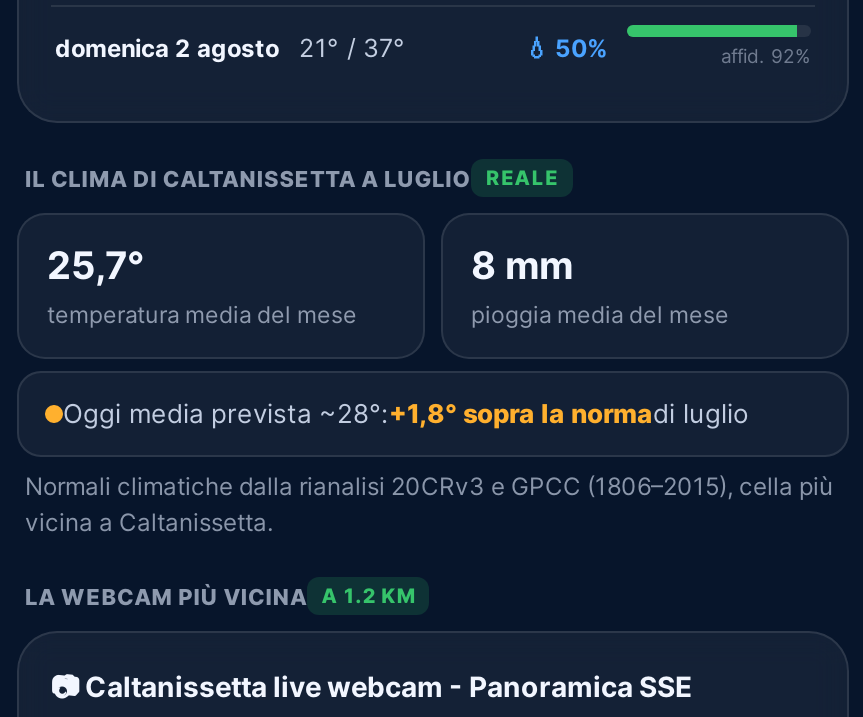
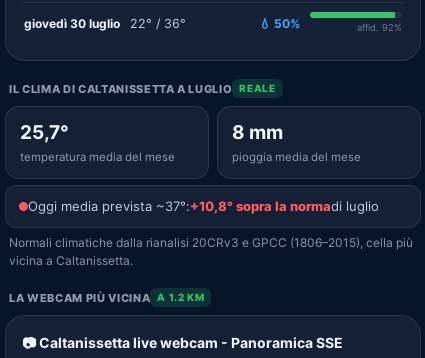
- domenica 2 agosto
- 21° / 37°
+ giovedì 30 luglio
+ 22° / 36°

- Oggi media prevista ~28°:+1,8° sopra la normadi luglio
+ Oggi media prevista ~37°:+10,8° sopra la normadi luglio
